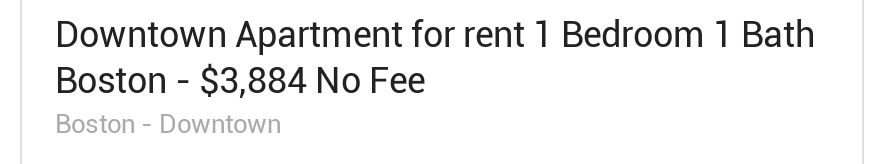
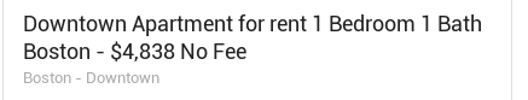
- Boston - $3,884 No Fee
+ Boston - $4,838 No Fee
